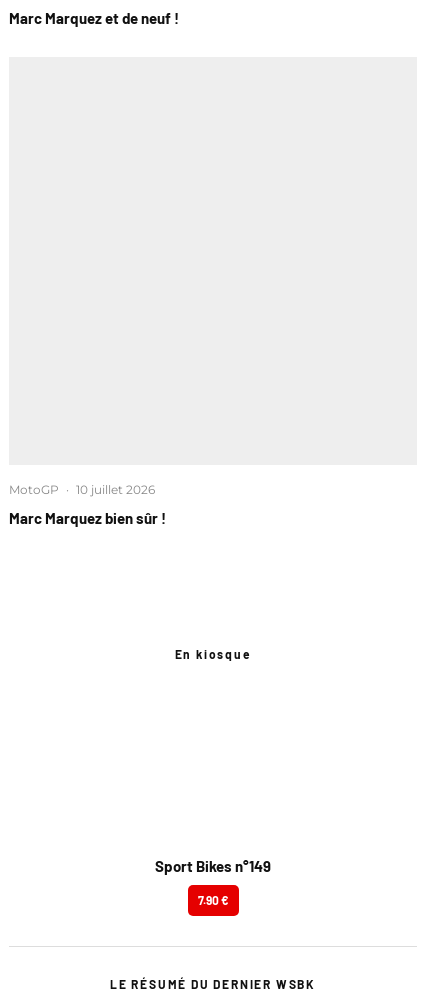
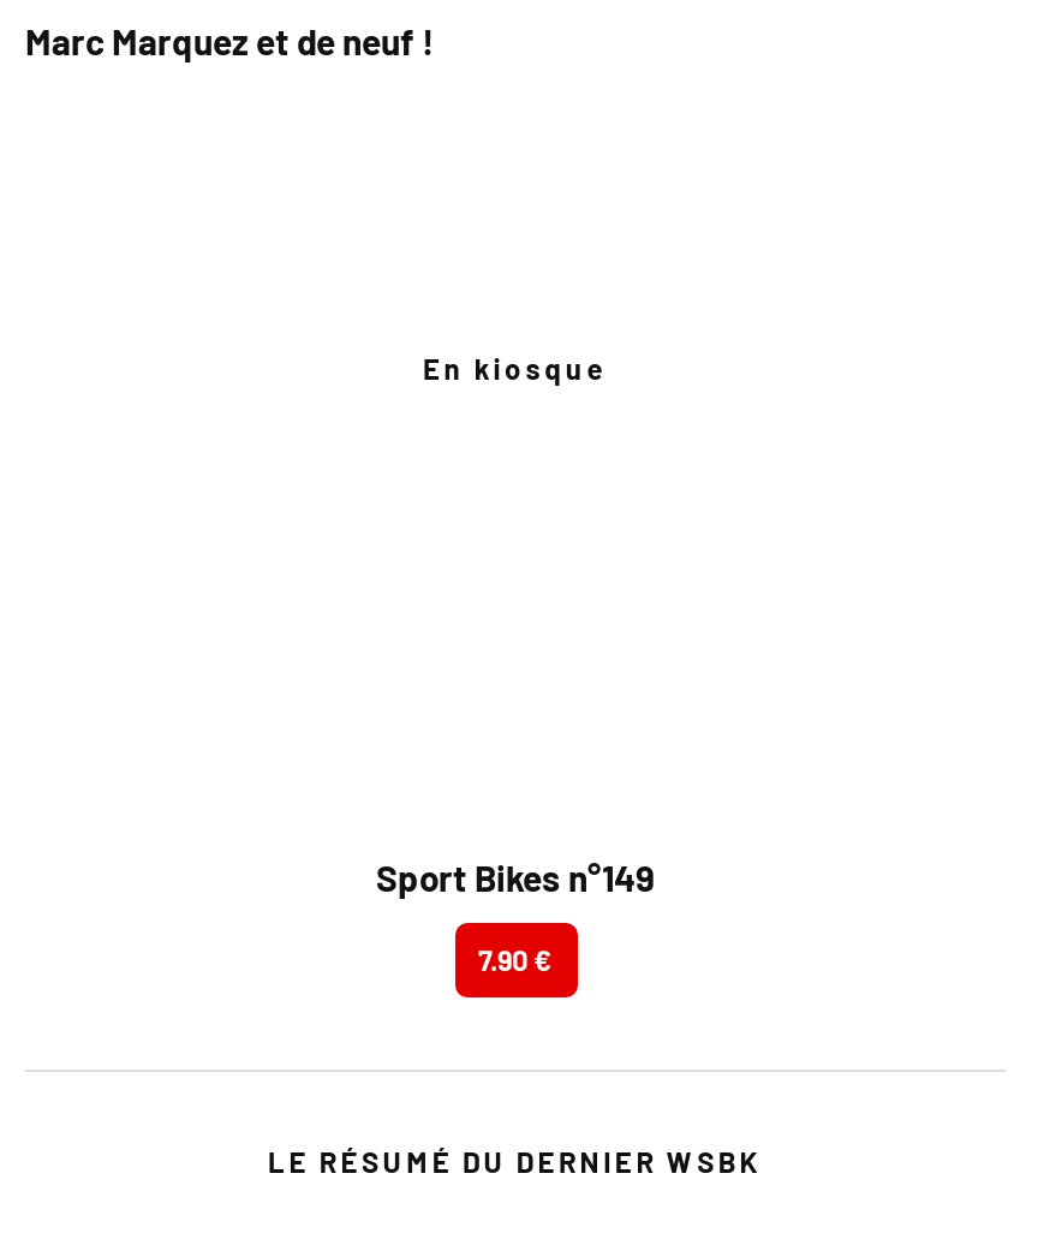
- MotoGP · 10 juillet 2026
- Marc Marquez bien sûr !
